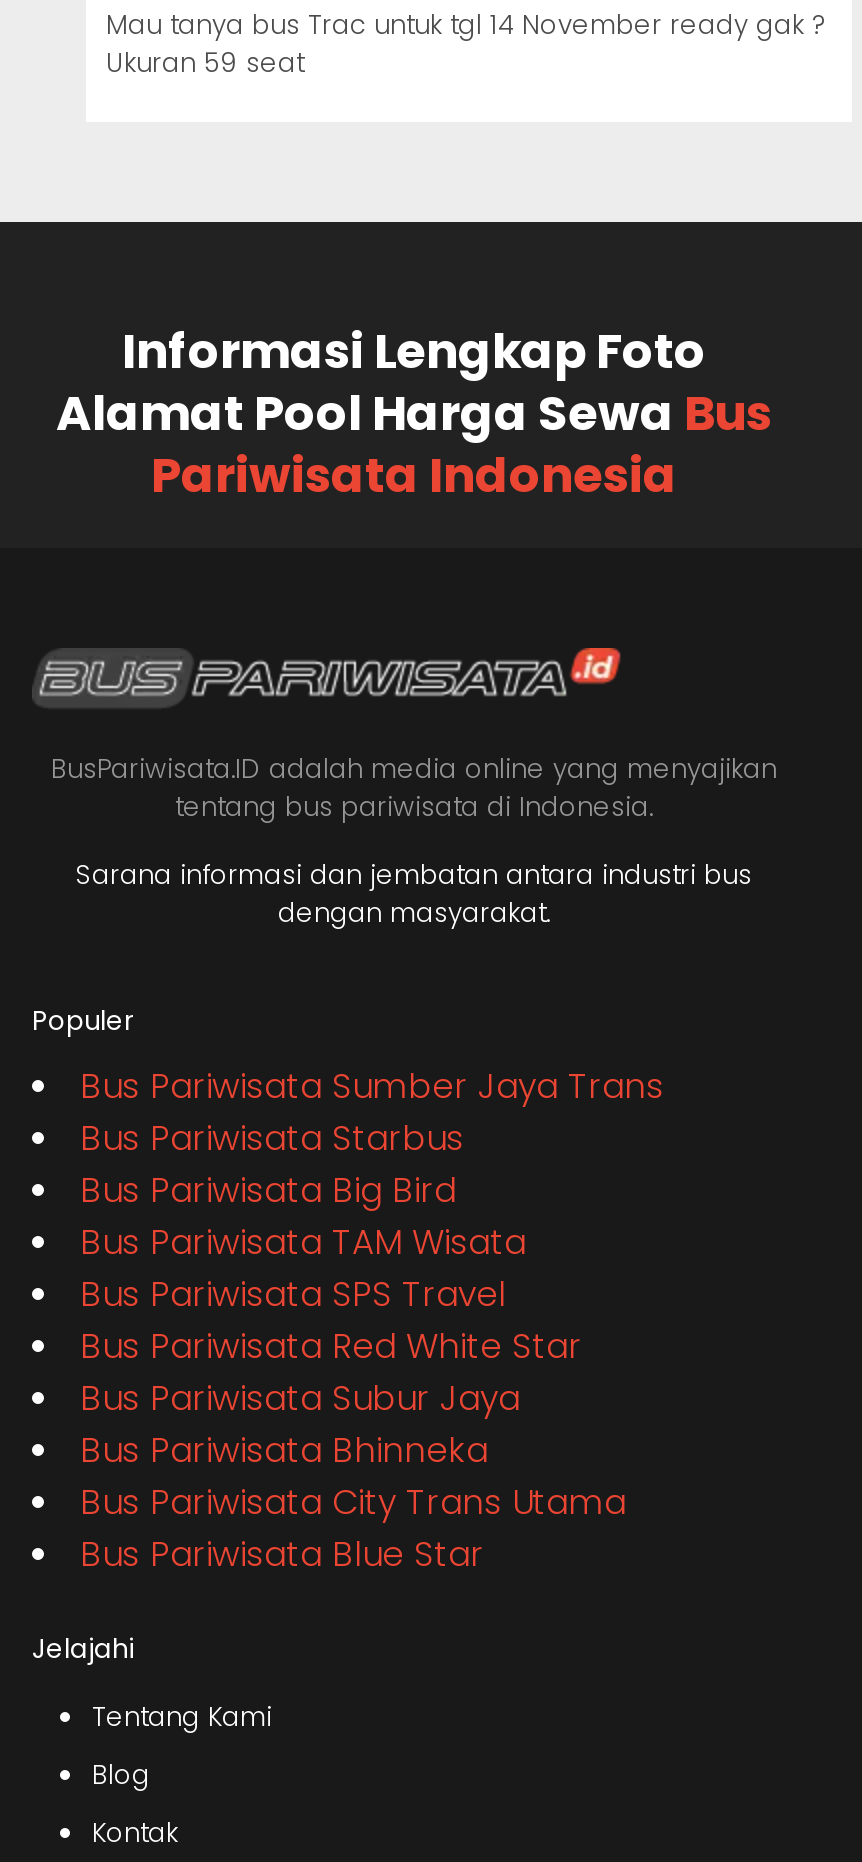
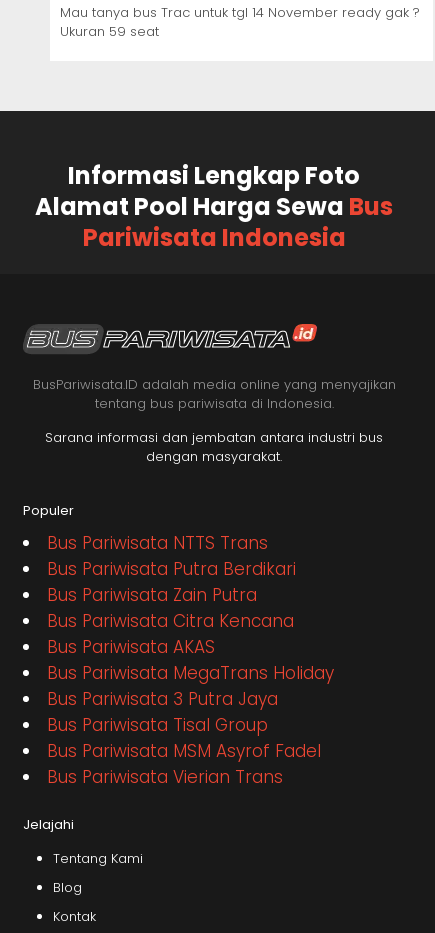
- Bus Pariwisata Sumber Jaya Trans
- Bus Pariwisata Starbus
- Bus Pariwisata Big Bird
- Bus Pariwisata TAM Wisata
- Bus Pariwisata SPS Travel
- Bus Pariwisata Red White Star
- Bus Pariwisata Subur Jaya
- Bus Pariwisata Bhinneka
- Bus Pariwisata City Trans Utama
- Bus Pariwisata Blue Star
+ Bus Pariwisata NTTS Trans
+ Bus Pariwisata Putra Berdikari
+ Bus Pariwisata Zain Putra
+ Bus Pariwisata Citra Kencana
+ Bus Pariwisata AKAS
+ Bus Pariwisata MegaTrans Holiday
+ Bus Pariwisata 3 Putra Jaya
+ Bus Pariwisata Tisal Group
+ Bus Pariwisata MSM Asyrof Fadel
+ Bus Pariwisata Vierian Trans
